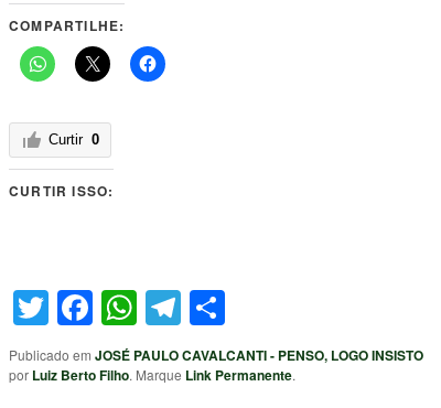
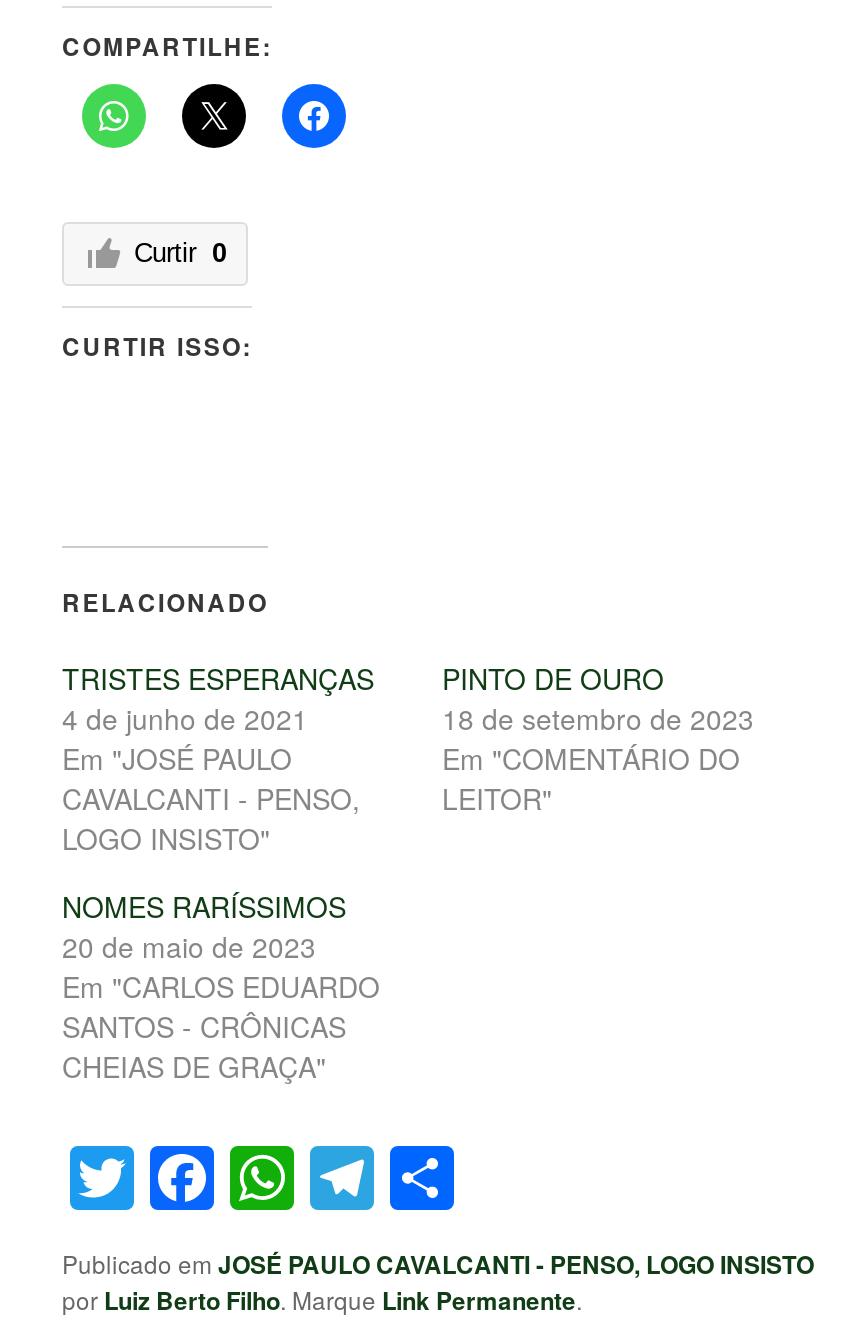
+ RELACIONADO
+ TRISTES ESPERANÇAS
+ 4 de junho de 2021
+ Em "JOSÉ PAULO
+ CAVALCANTI - PENSO,
+ LOGO INSISTO"

+ PINTO DE OURO
+ 18 de setembro de 2023
+ Em "COMENTÁRIO DO
+ LEITOR"
+ NOMES RARÍSSIMOS
+ 20 de maio de 2023
+ Em "CARLOS EDUARDO
+ SANTOS - CRÔNICAS
+ CHEIAS DE GRAÇA"
